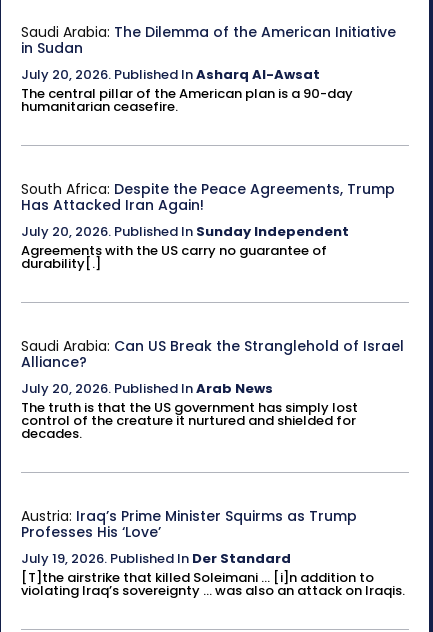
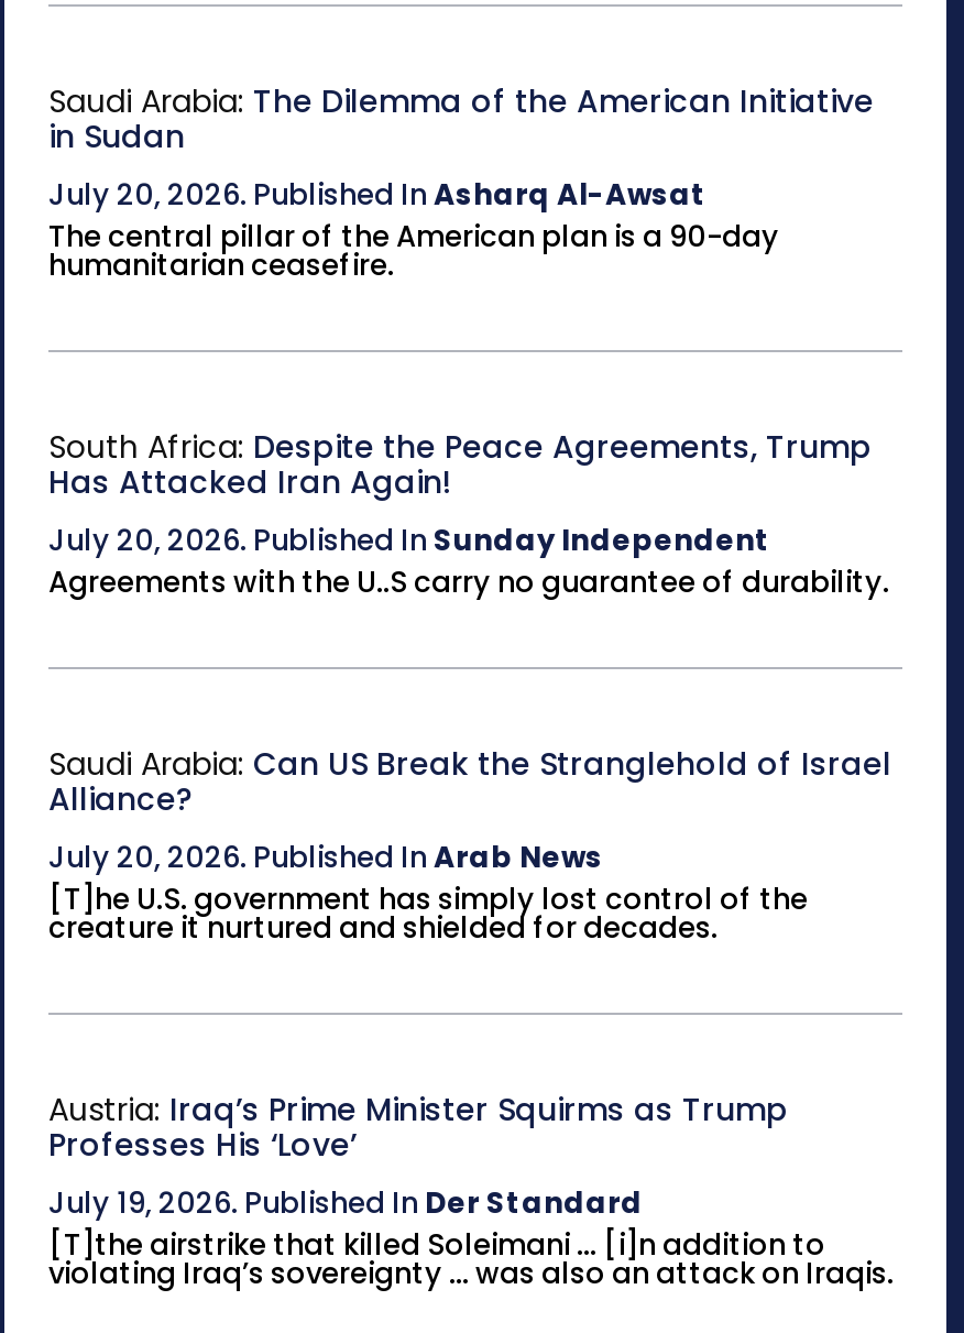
- Agreements with the US carry no guarantee of
- durability[.]
+ Agreements with the U..S carry no guarantee of durability.

- The truth is that the US government has simply lost
- control of the creature it nurtured and shielded for
- decades.
+ [T]he U.S. government has simply lost control of the
+ creature it nurtured and shielded for decades.
